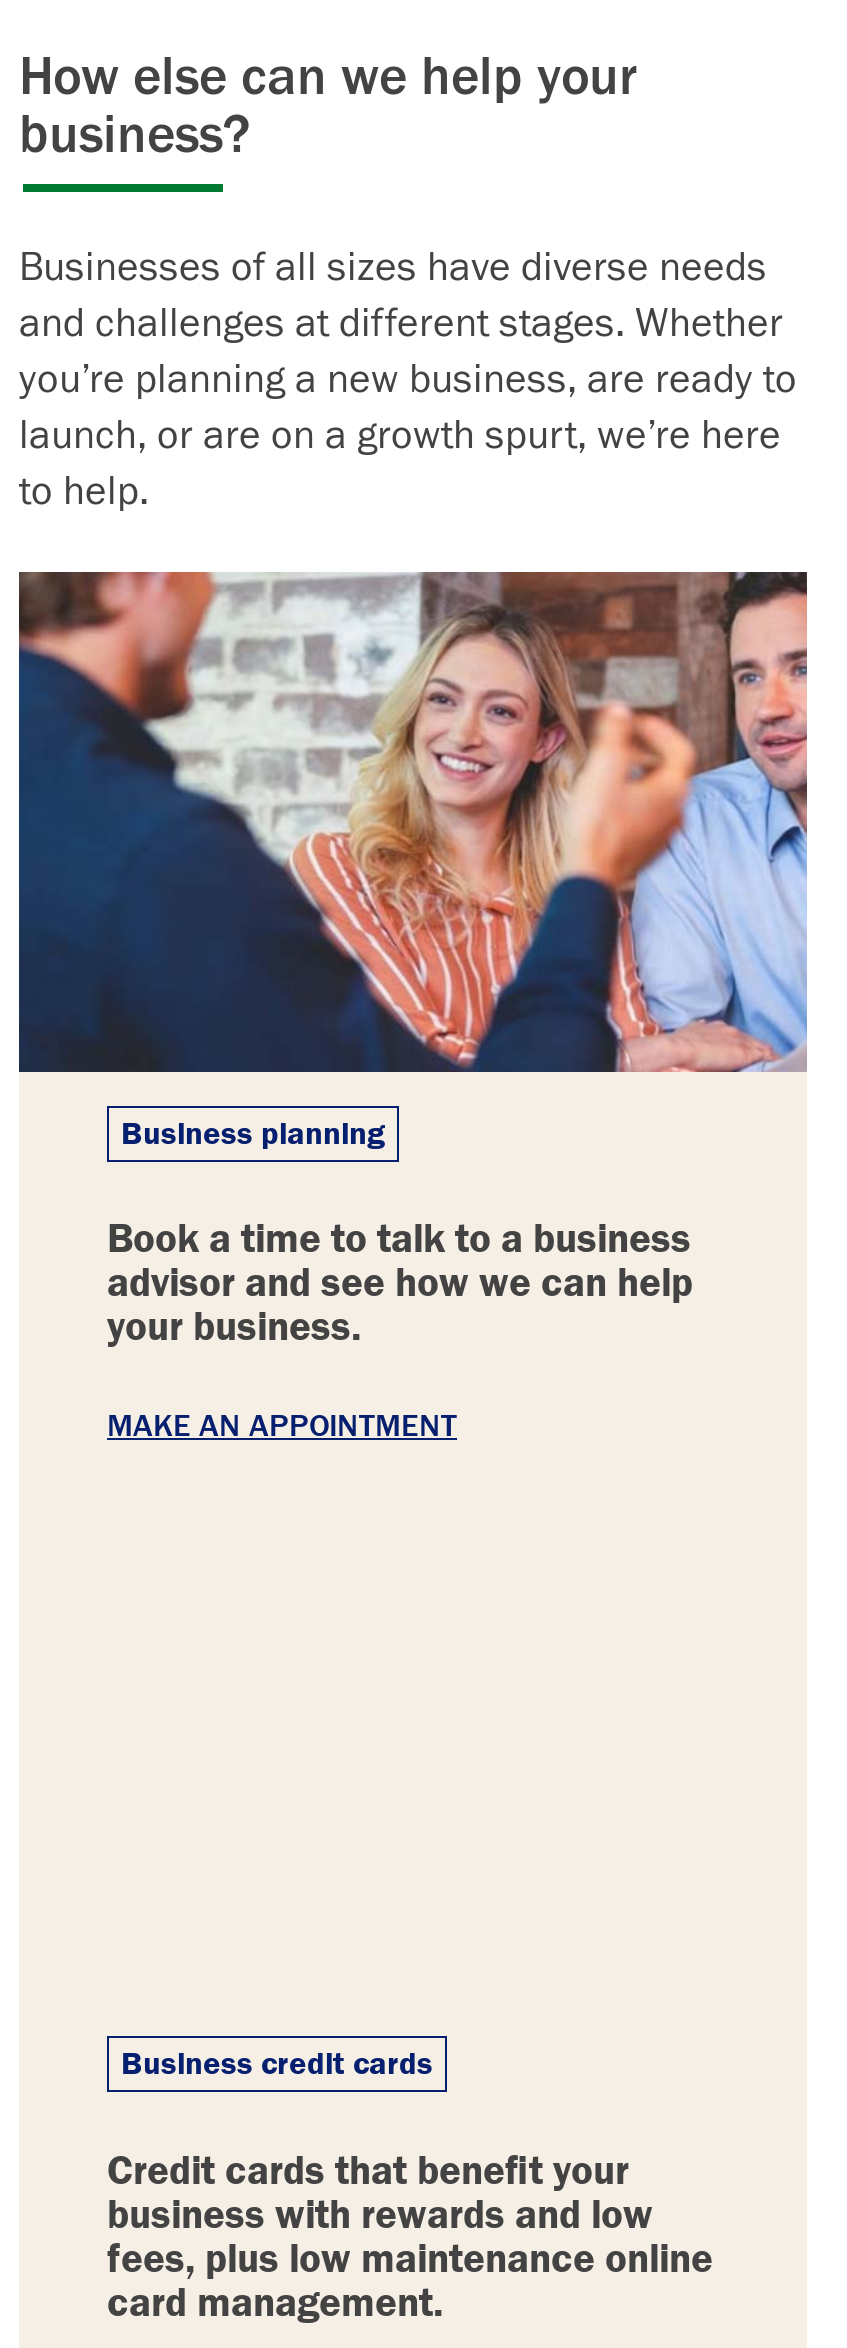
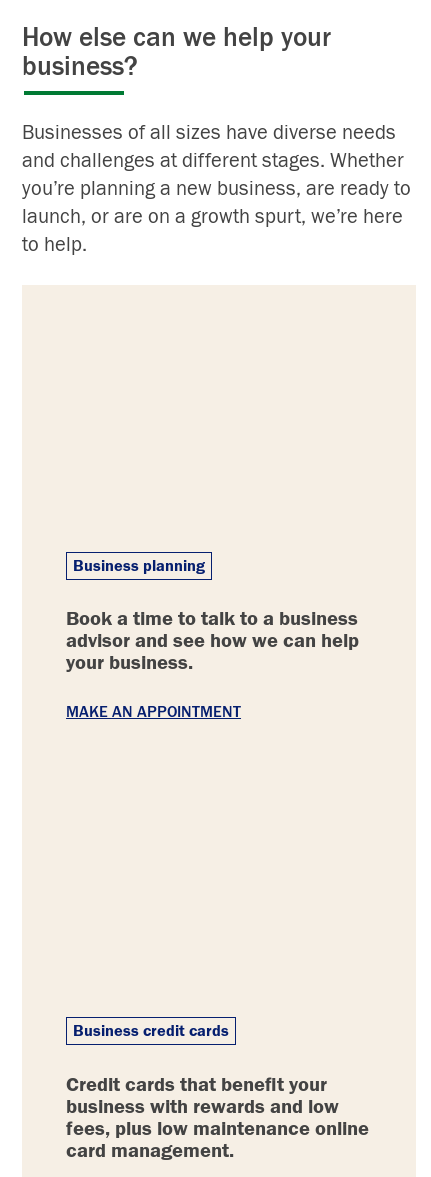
- [image]
